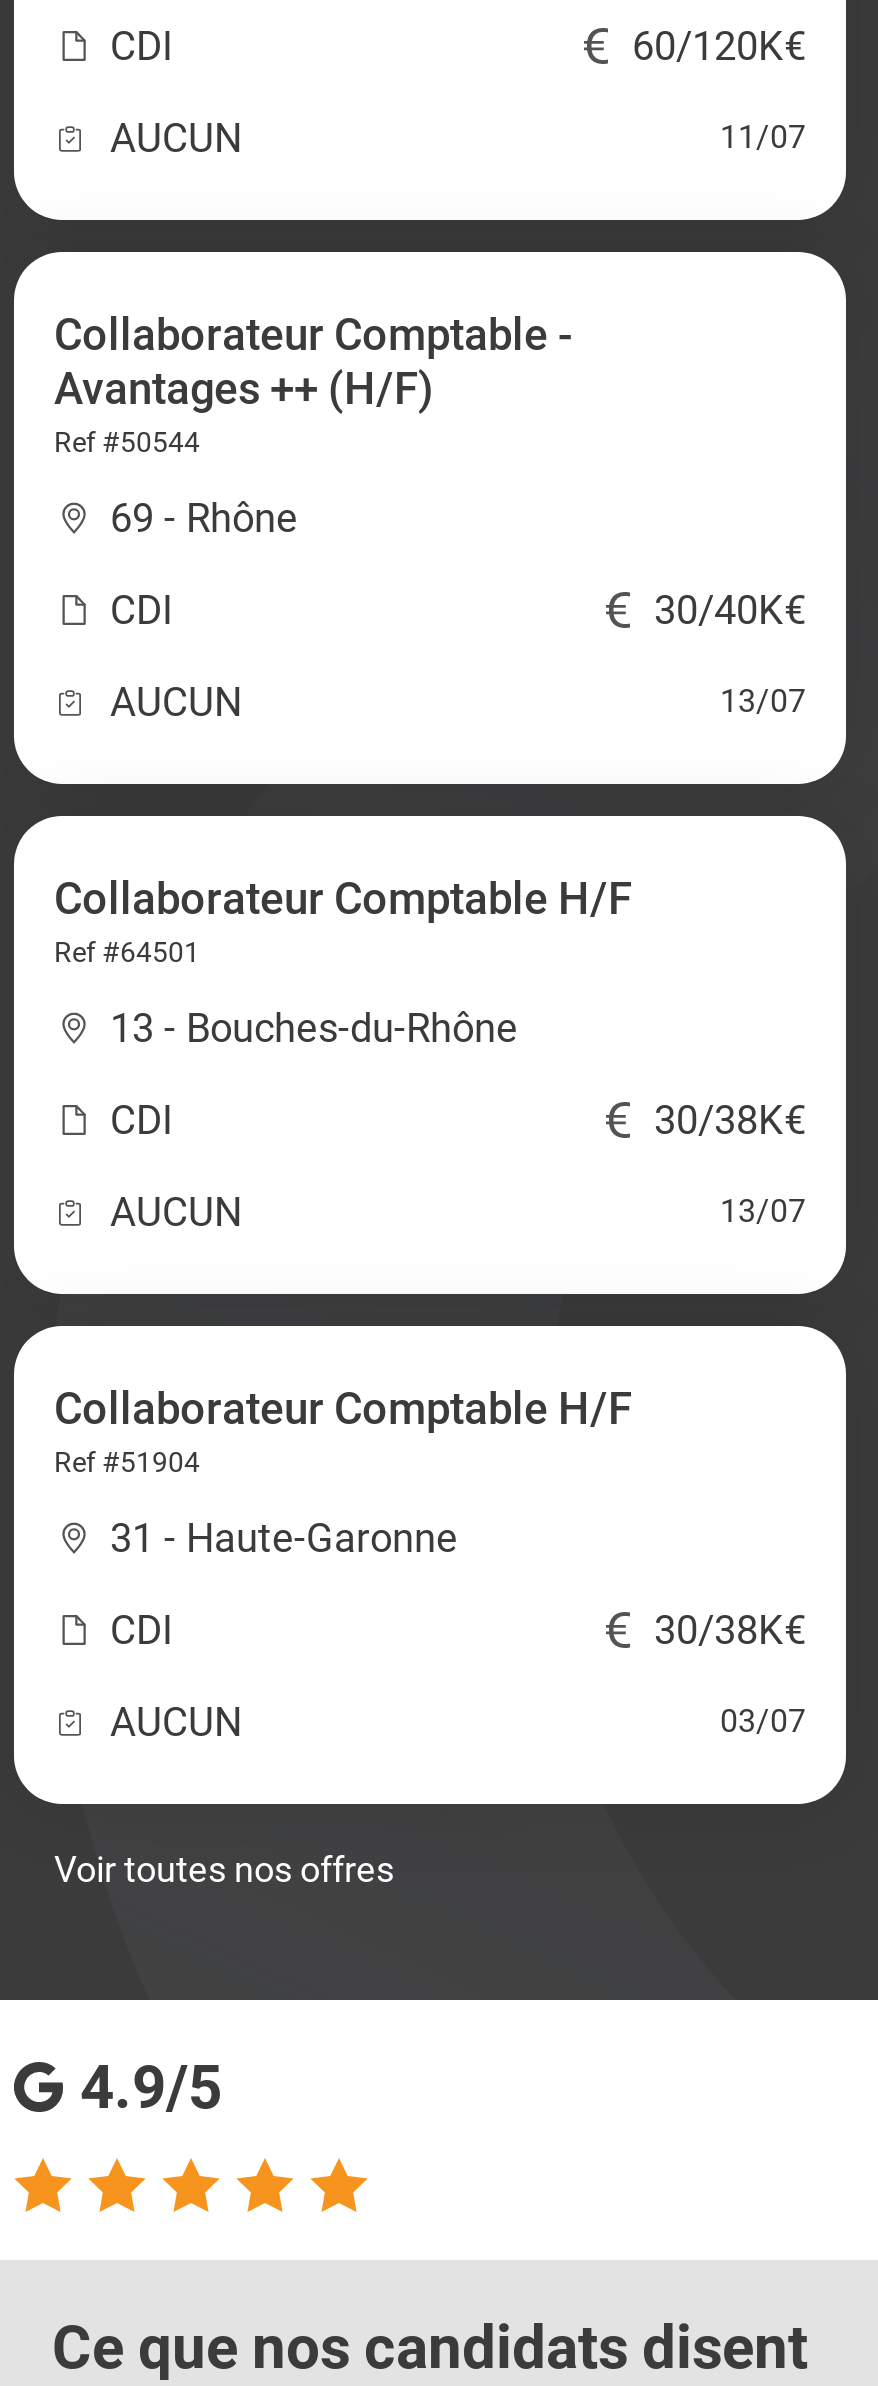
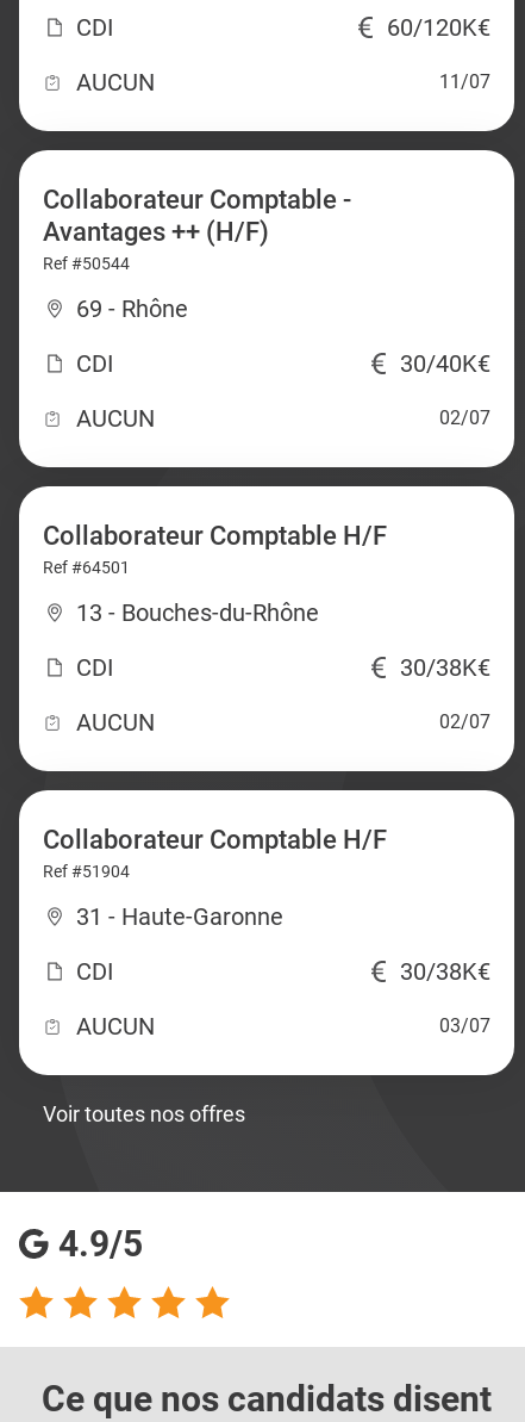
- 13/07
+ 02/07

- 13/07
+ 02/07
